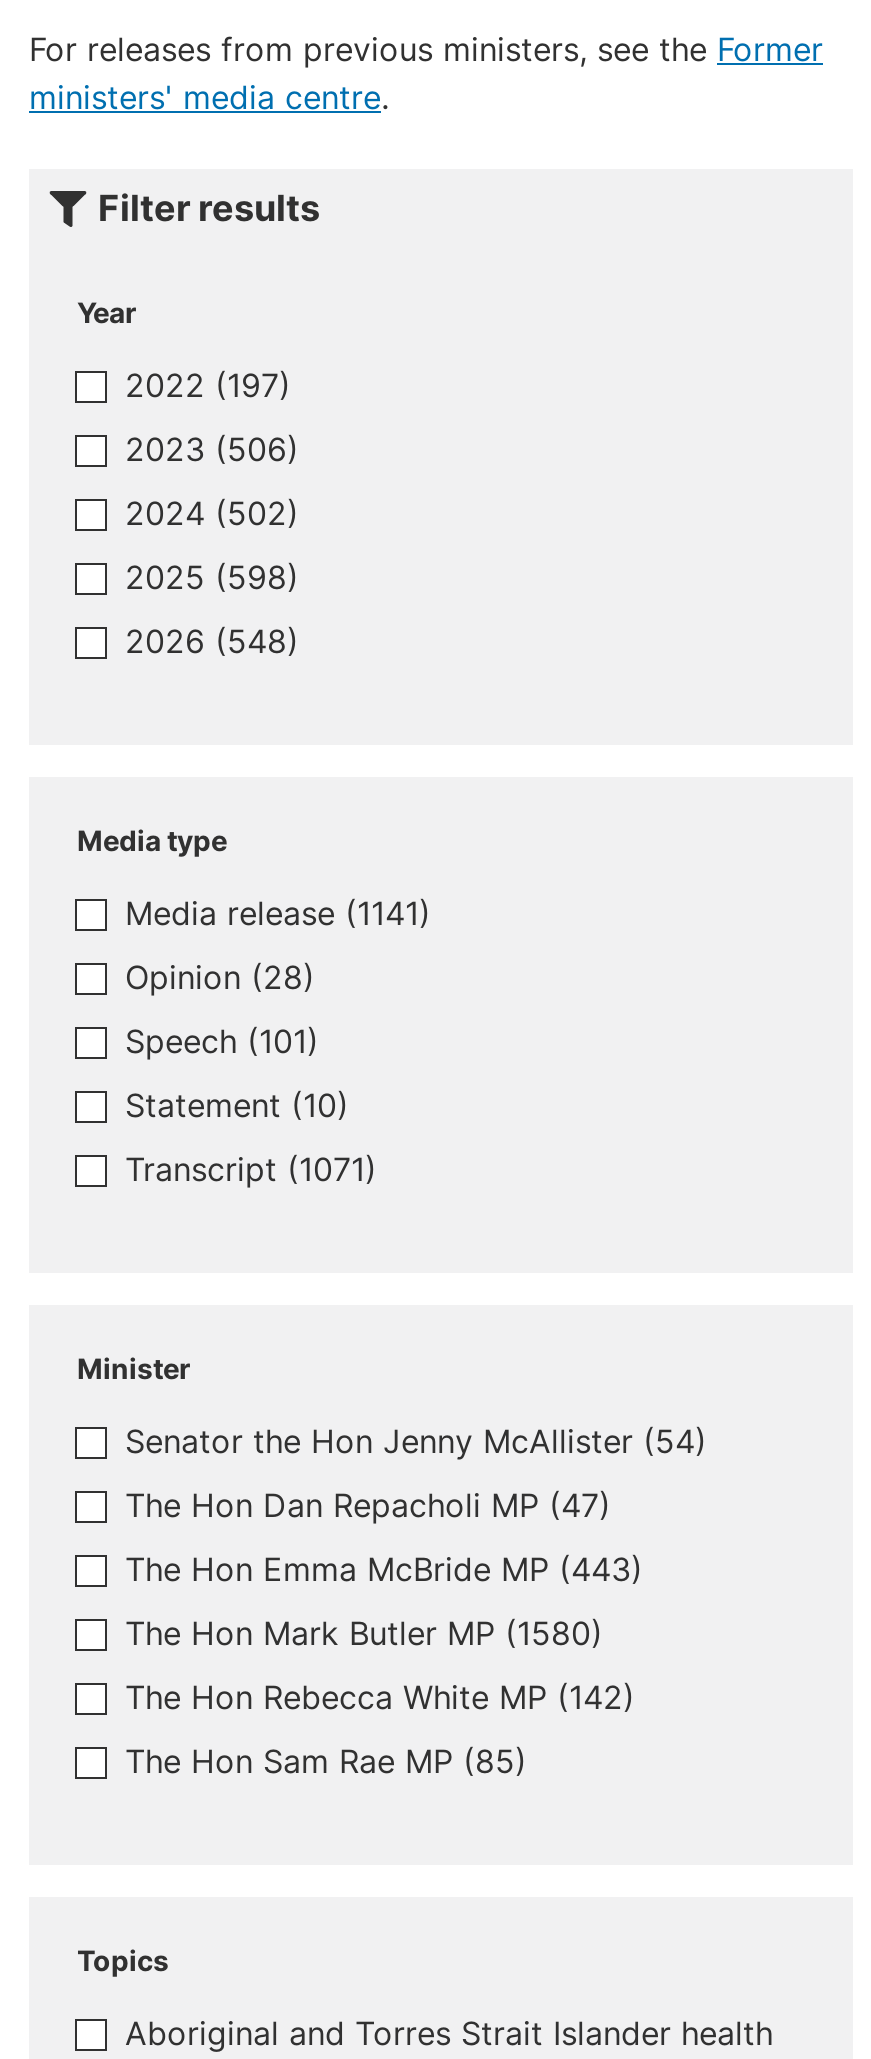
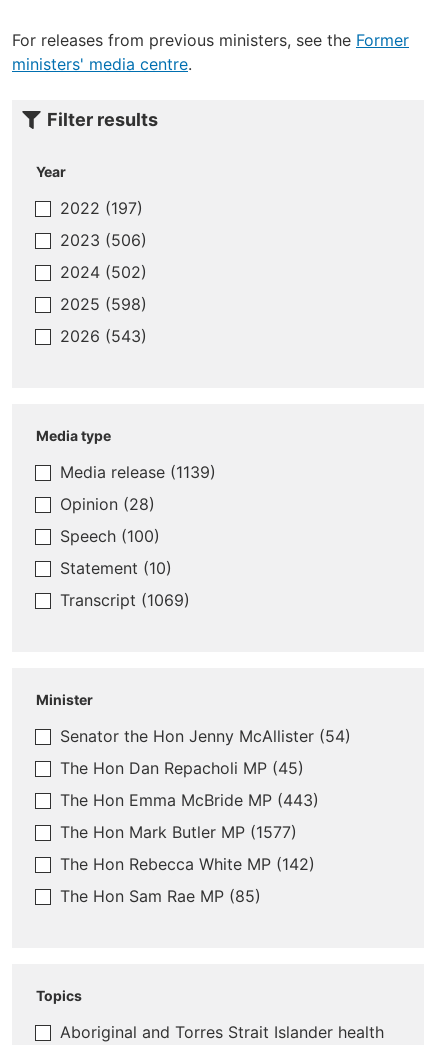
- 2026 (548)
+ 2026 (543)

- Media release (1141)
+ Media release (1139)

- Speech (101)
+ Speech (100)

- Transcript (1071)
+ Transcript (1069)

- The Hon Dan Repacholi MP (47)
+ The Hon Dan Repacholi MP (45)

- The Hon Mark Butler MP (1580)
+ The Hon Mark Butler MP (1577)
